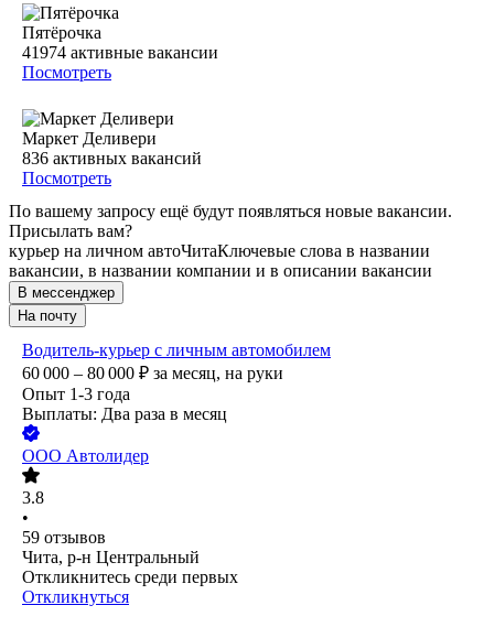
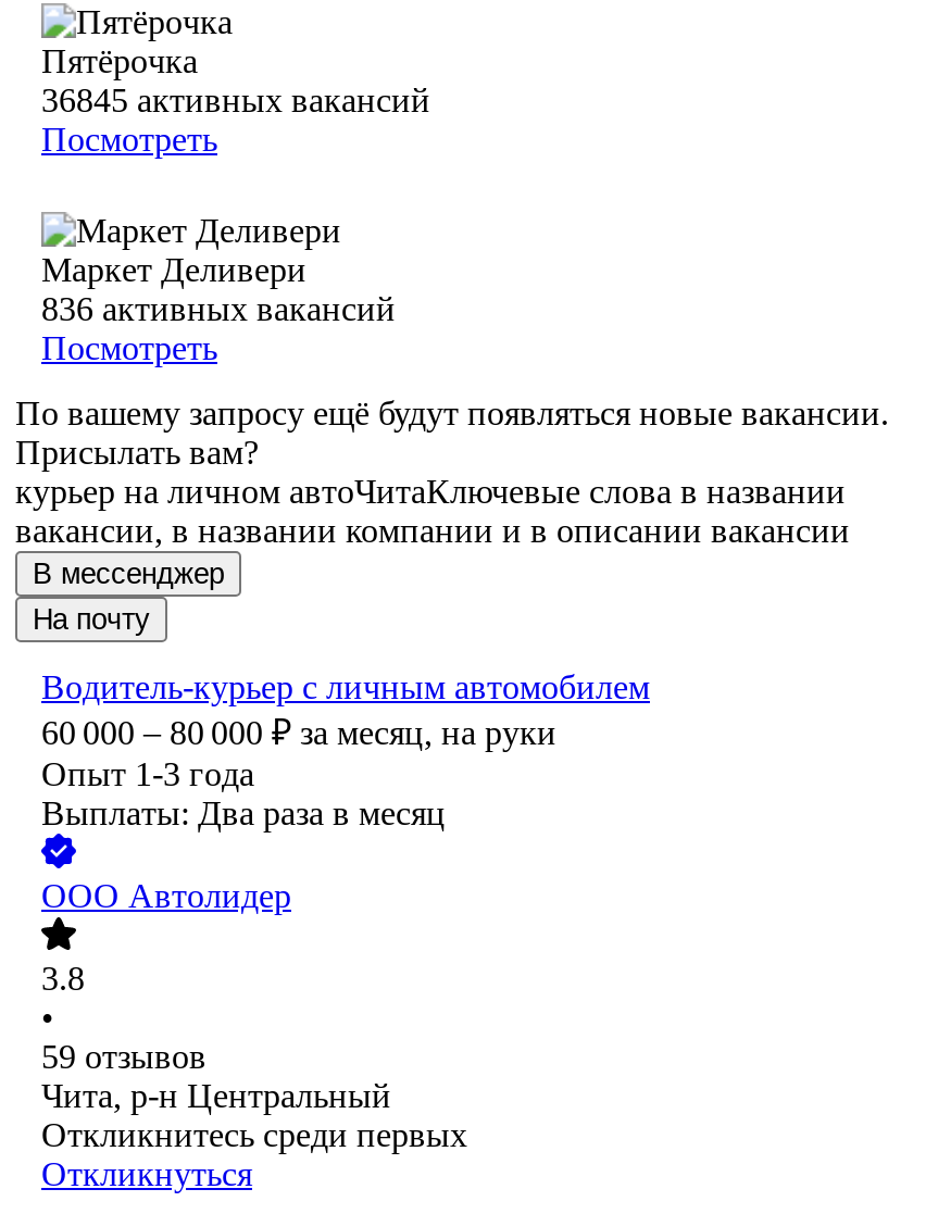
- 41974 активные вакансии
+ 36845 активных вакансий
